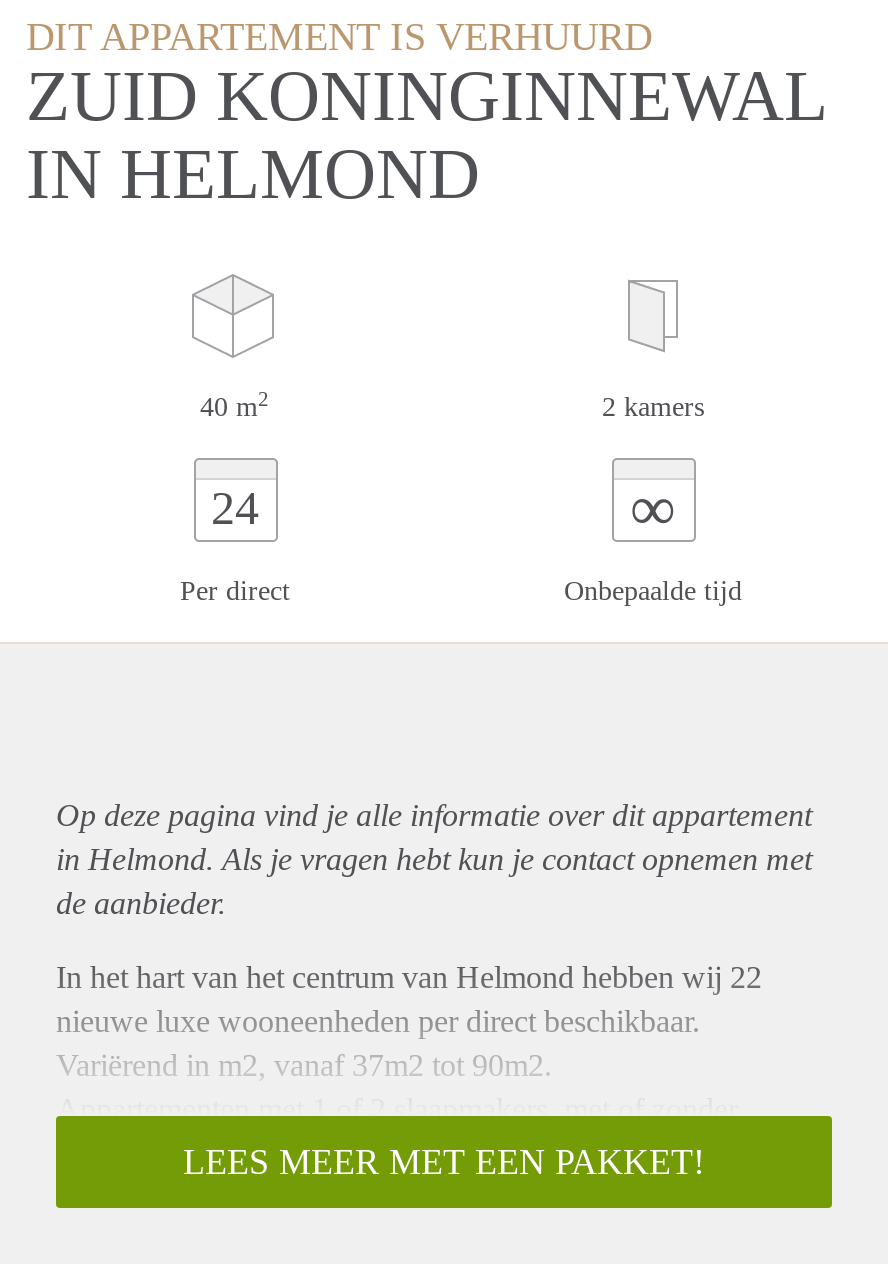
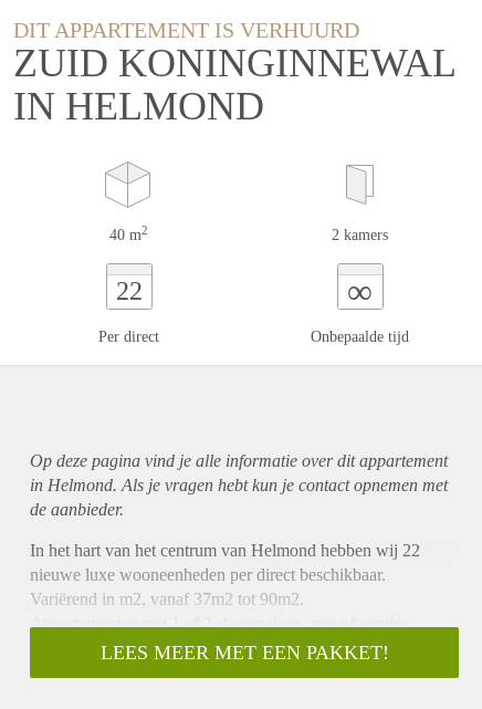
- 24
+ 22
